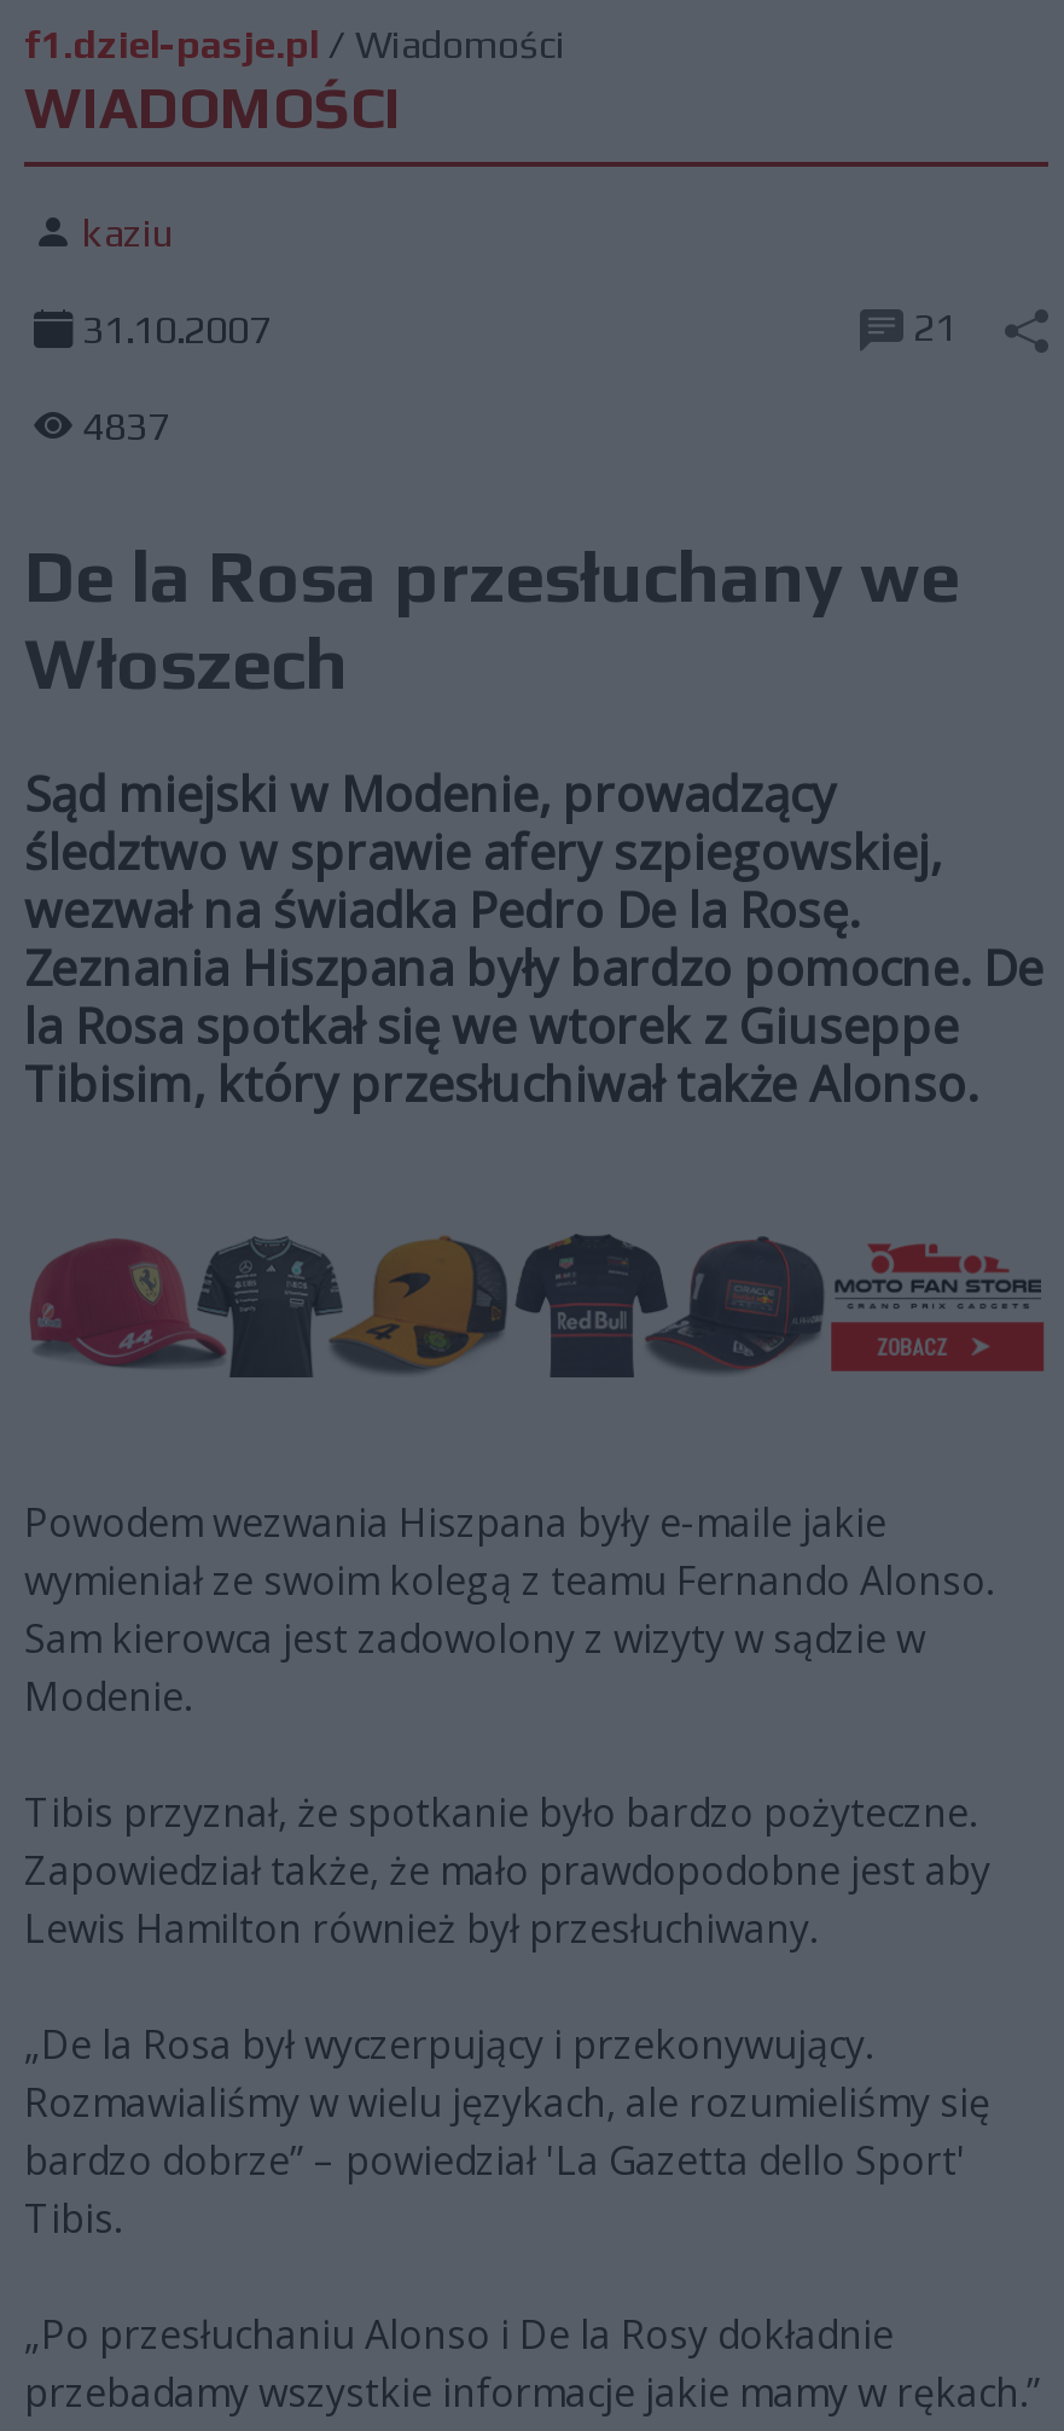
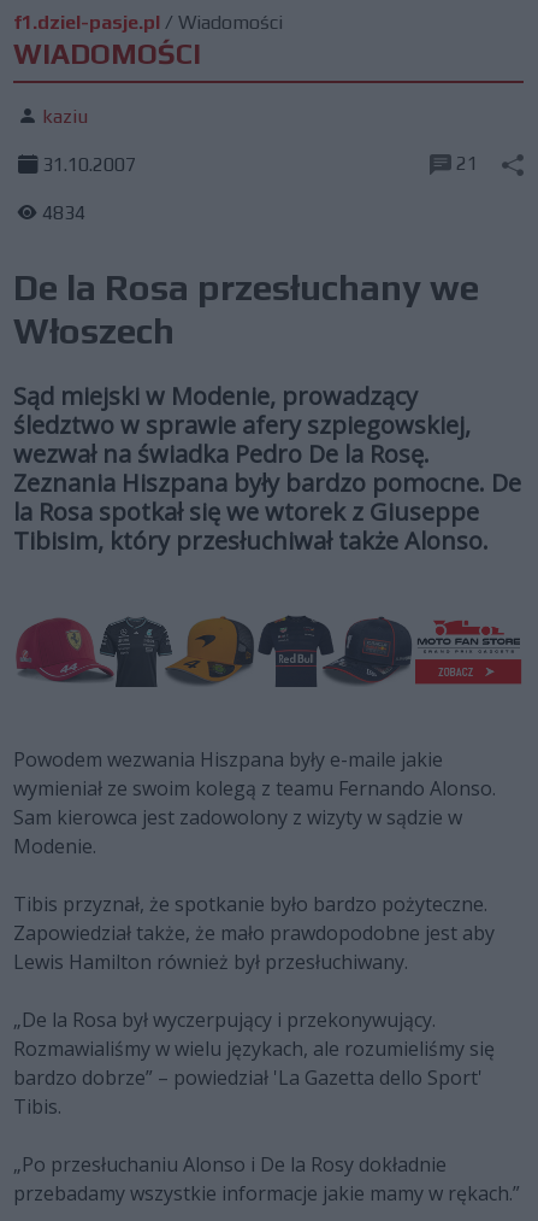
- 4837
+ 4834
